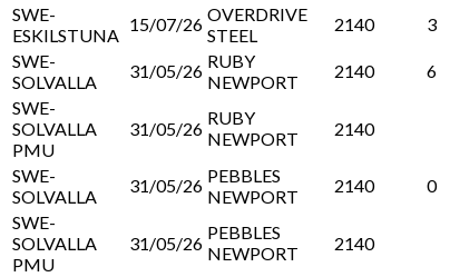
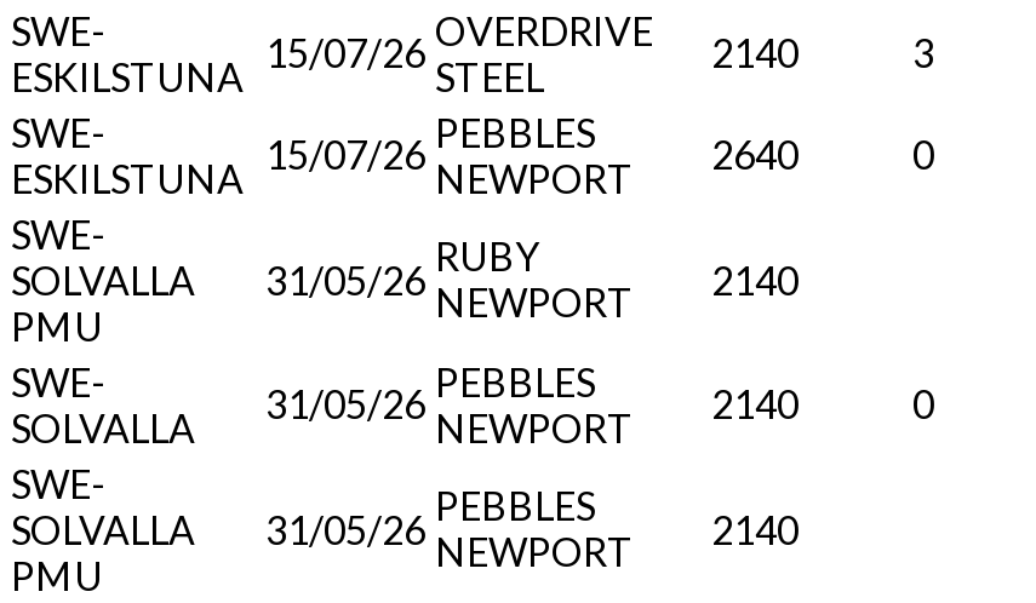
- 31/05/26 RUBY
+ 15/07/26 PEBBLES

- 2140
+ 2640

- 6
+ 0

- SOLVALLA
+ ESKILSTUNA
